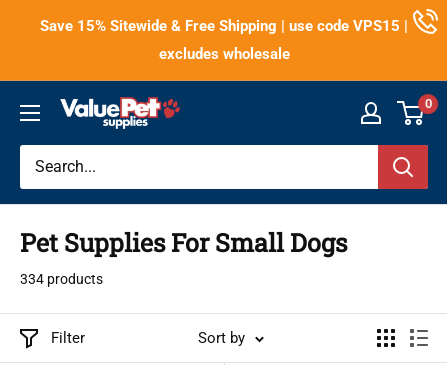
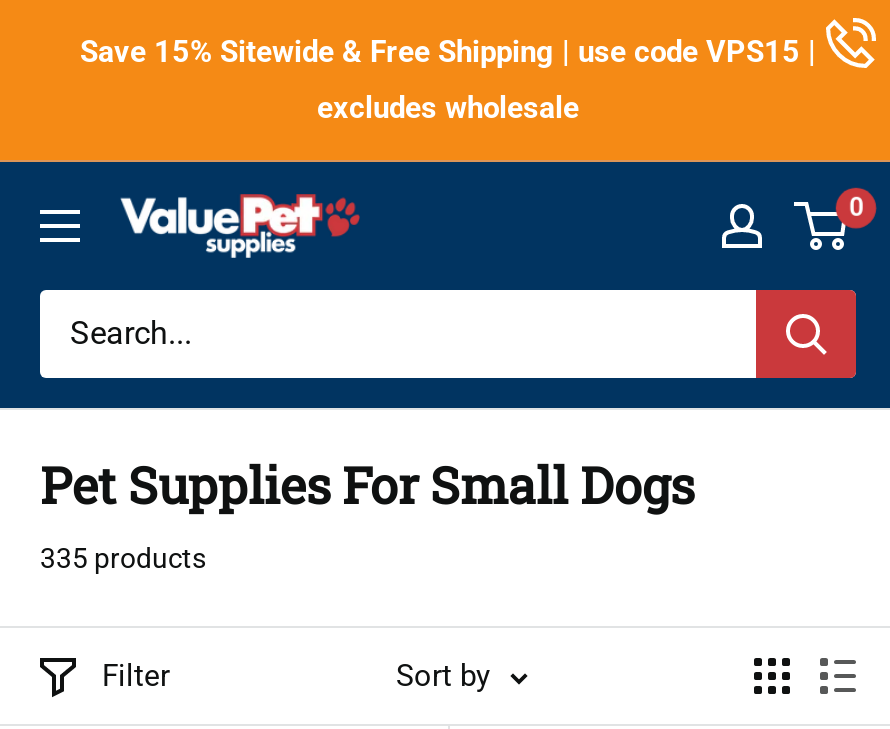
- 334 products
+ 335 products
